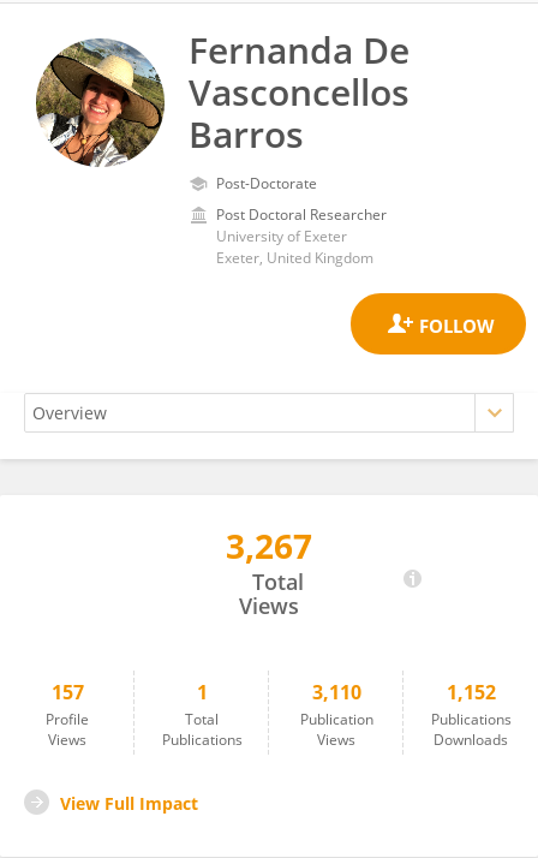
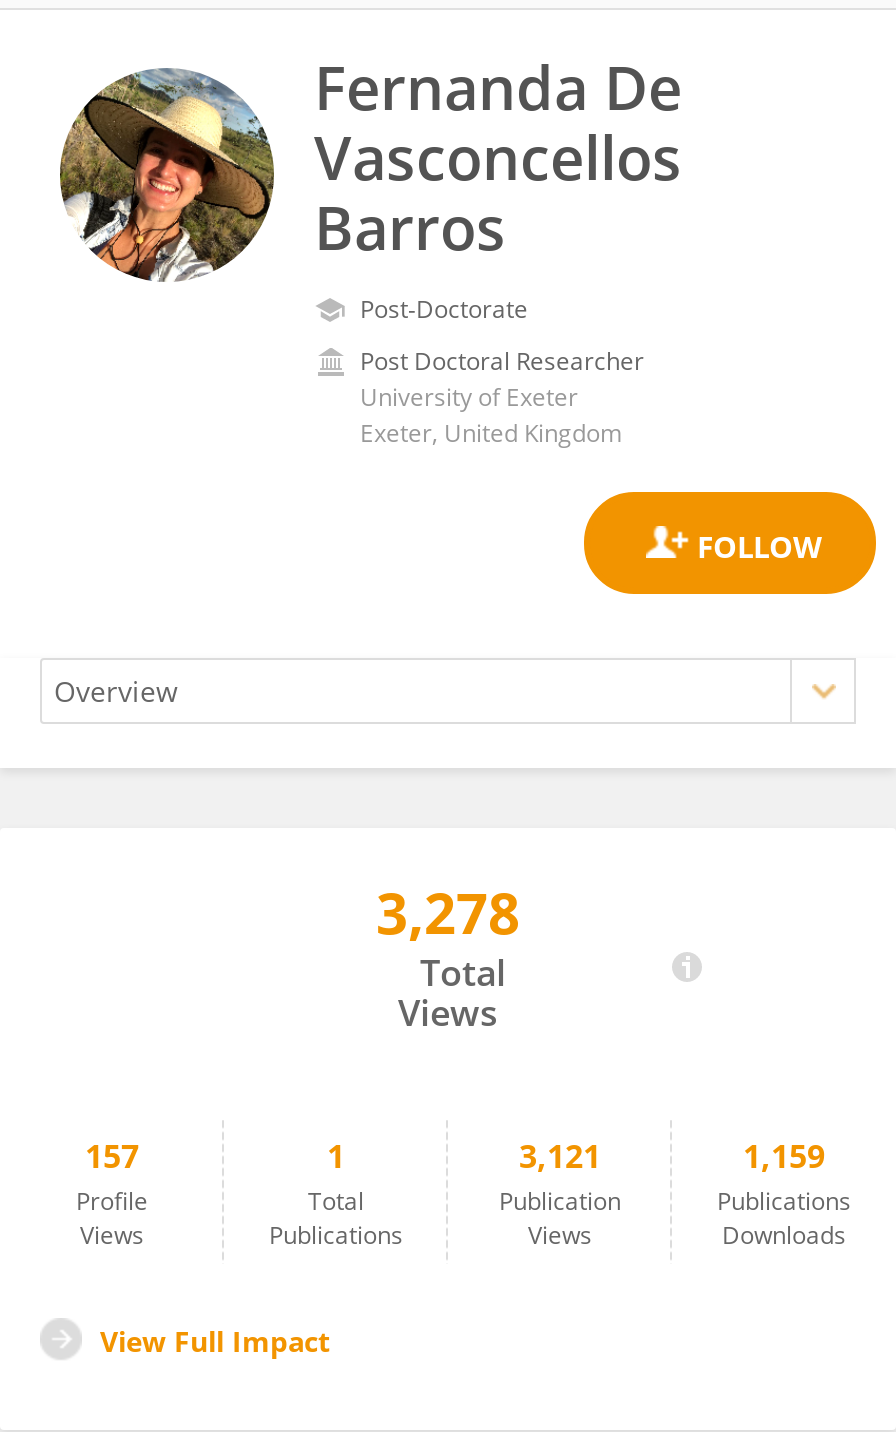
- 3,267
+ 3,278

- 3,110
+ 3,121

- 1,152
+ 1,159
